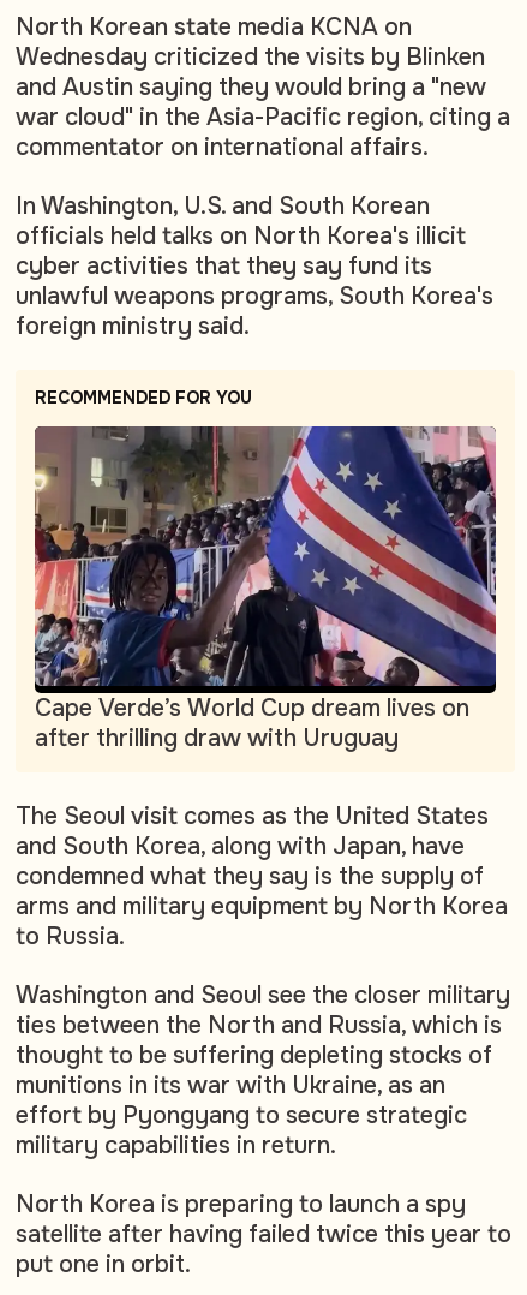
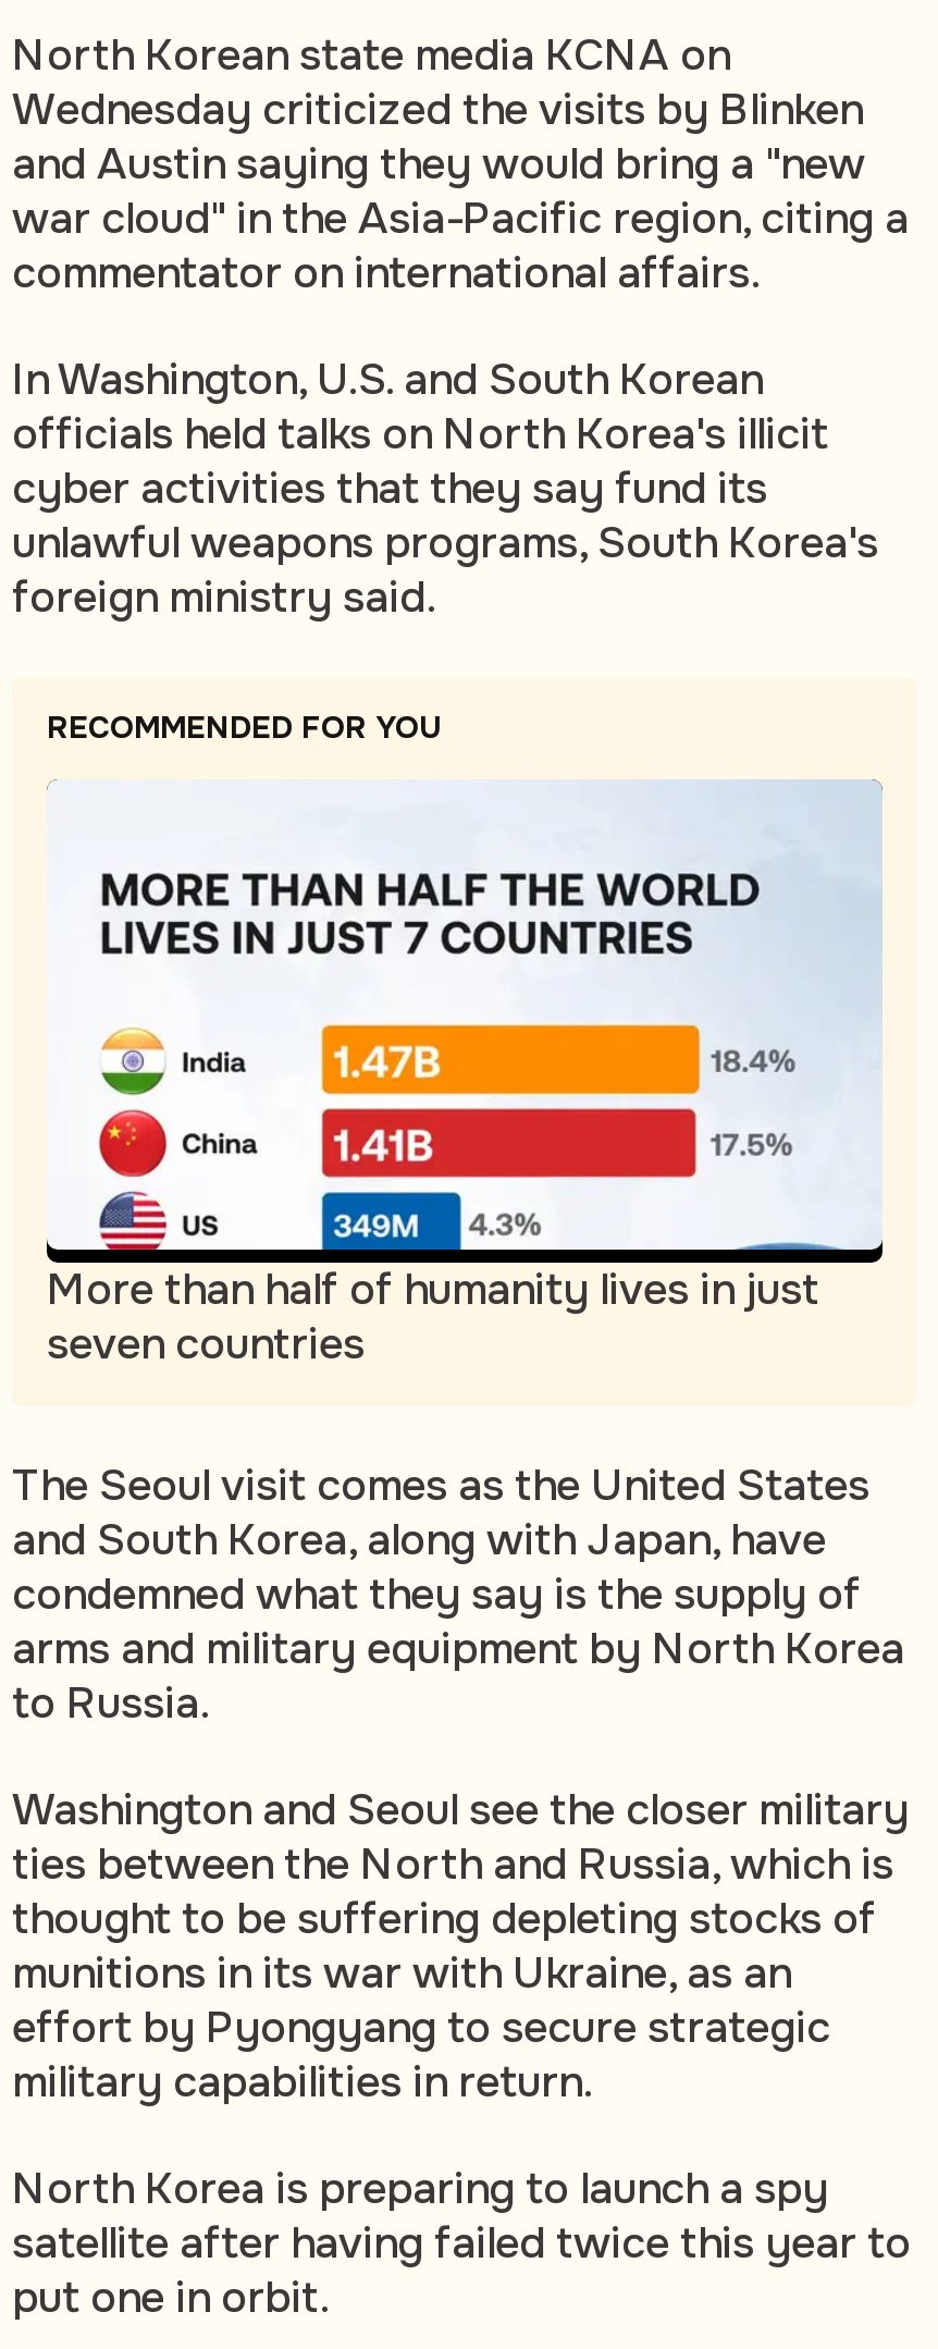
- [image]
- Cape Verde’s World Cup dream lives on
- after thrilling draw with Uruguay
+ [image]
+ More than half of humanity lives in just
+ seven countries
